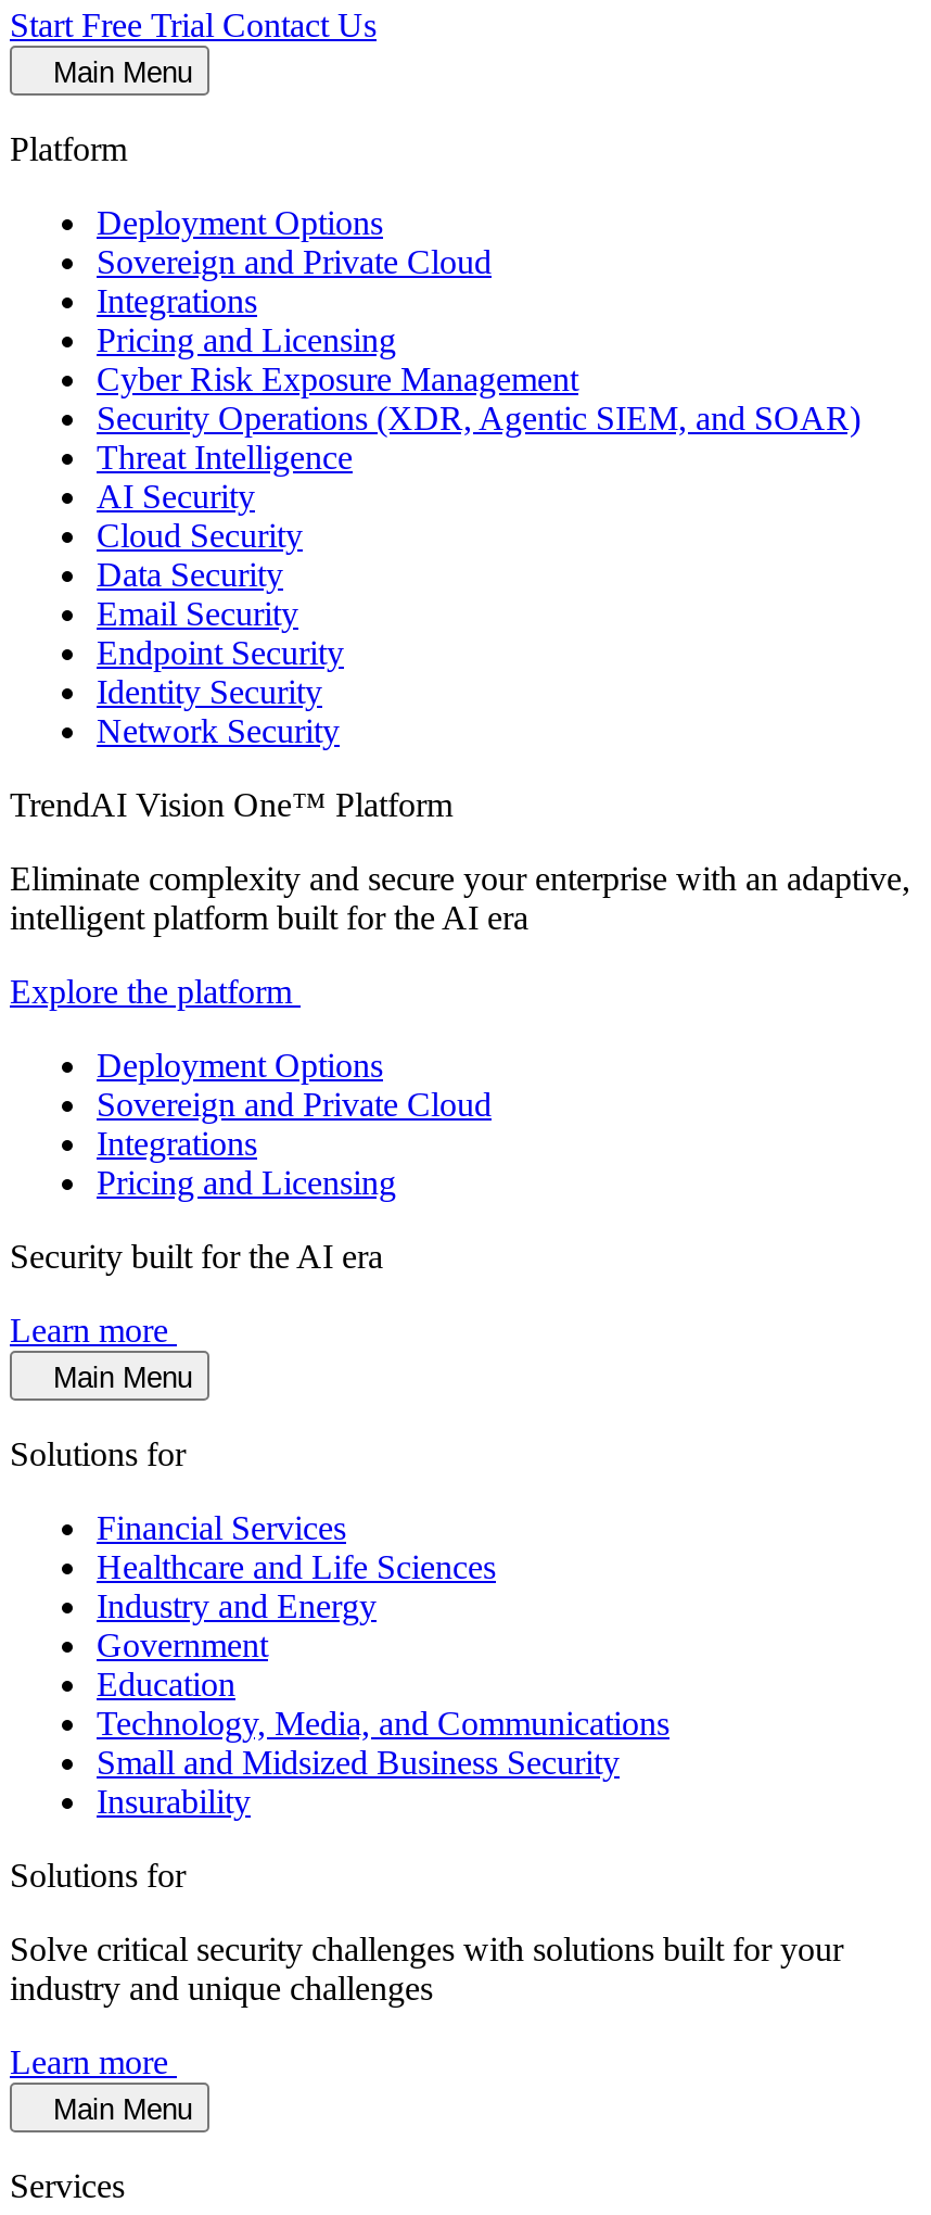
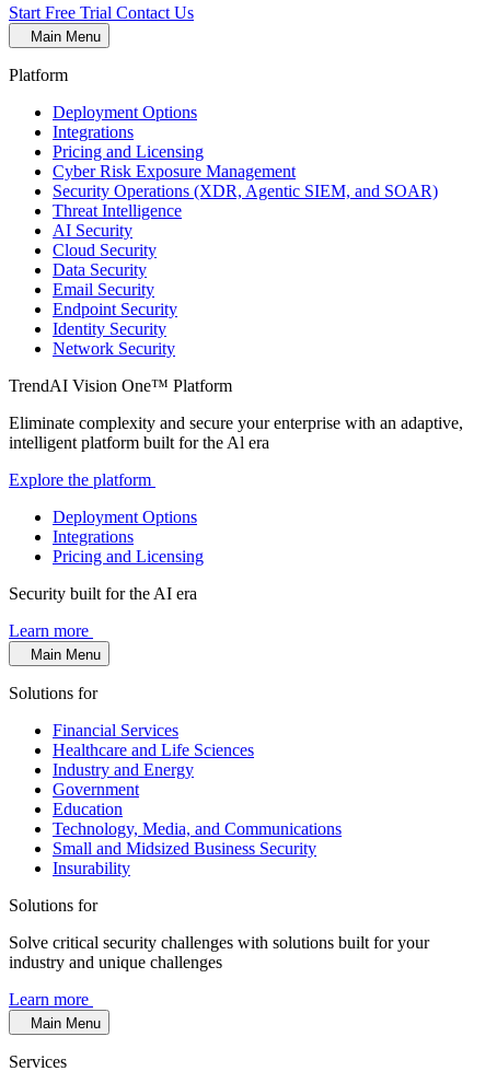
- Sovereign and Private Cloud

- intelligent platform built for the AI era
+ intelligent platform built for the Al era

- Sovereign and Private Cloud
